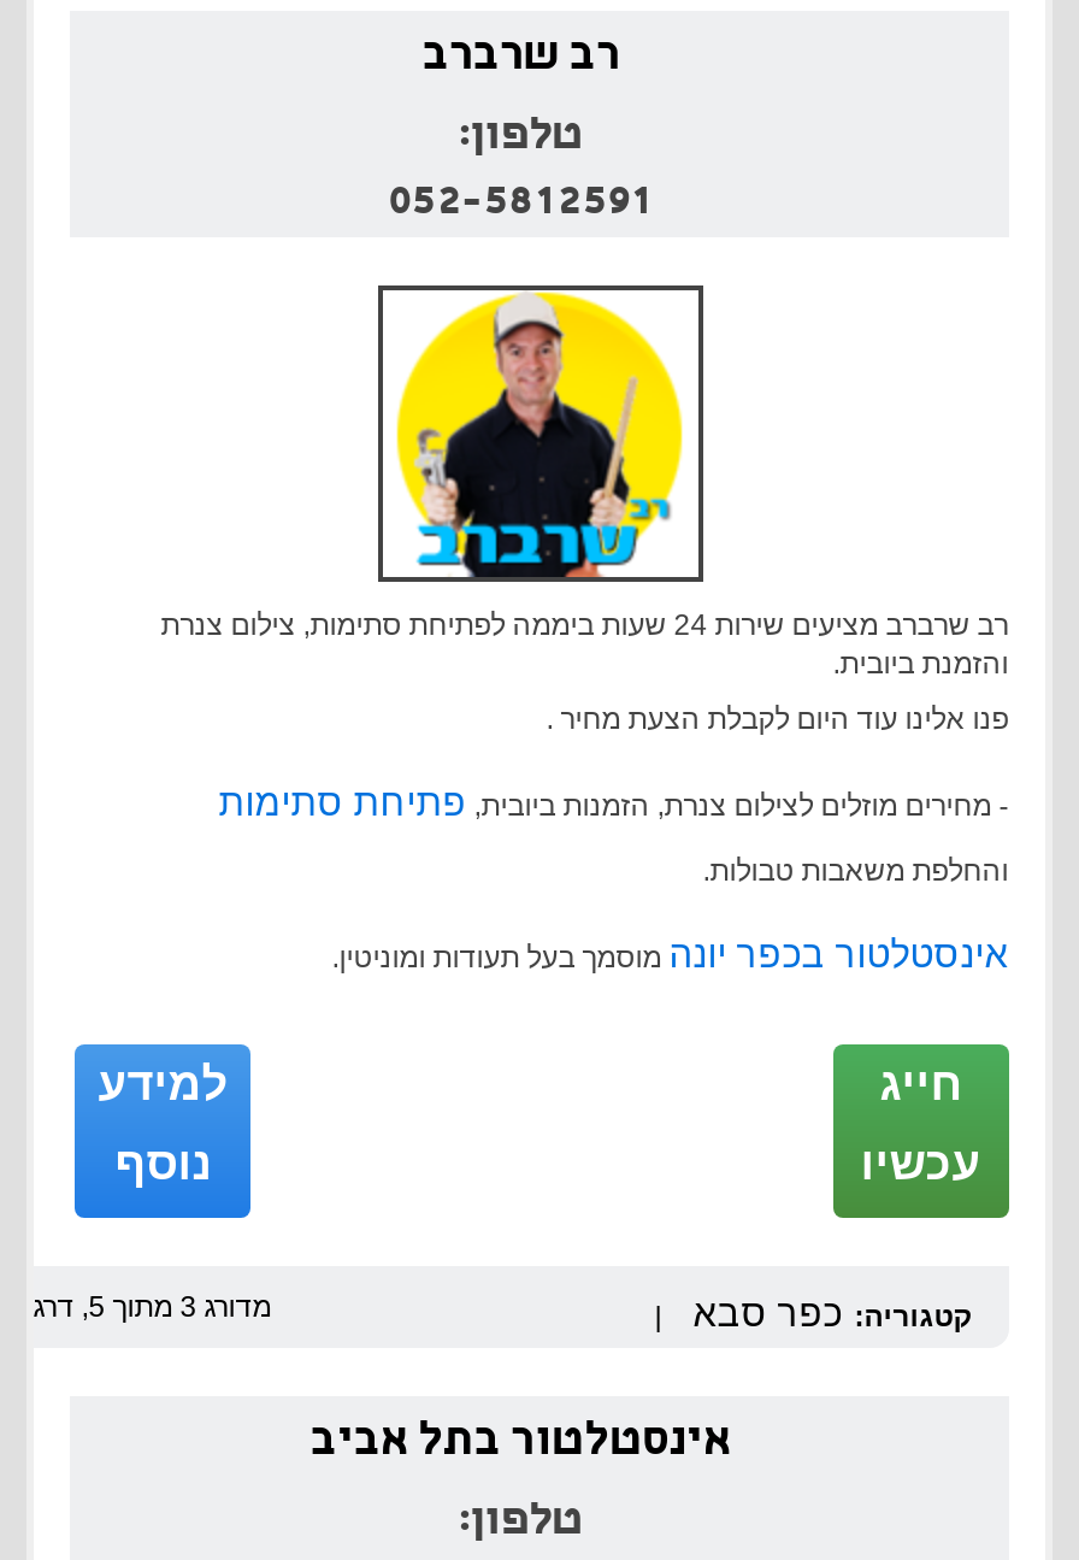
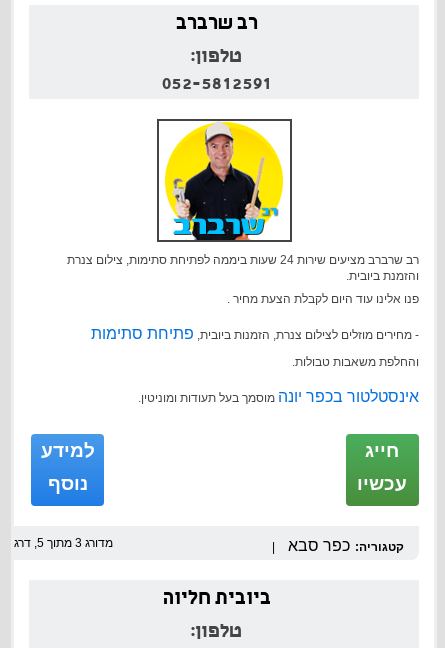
- אינסטלטור בתל אביב
+ ביובית חליוה
